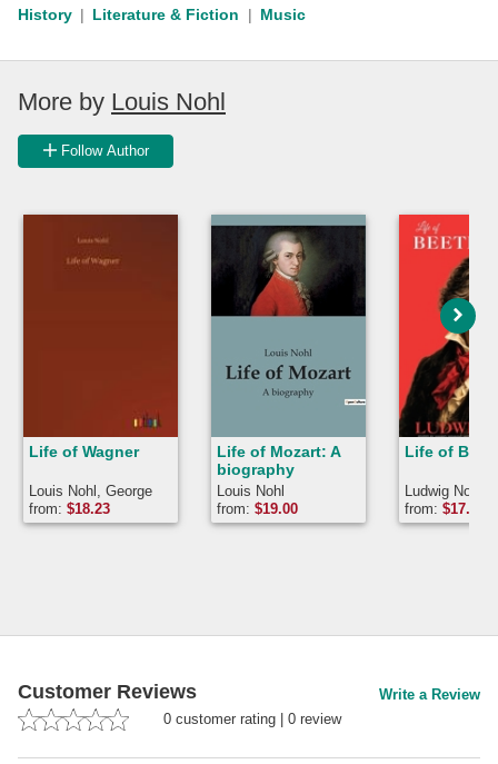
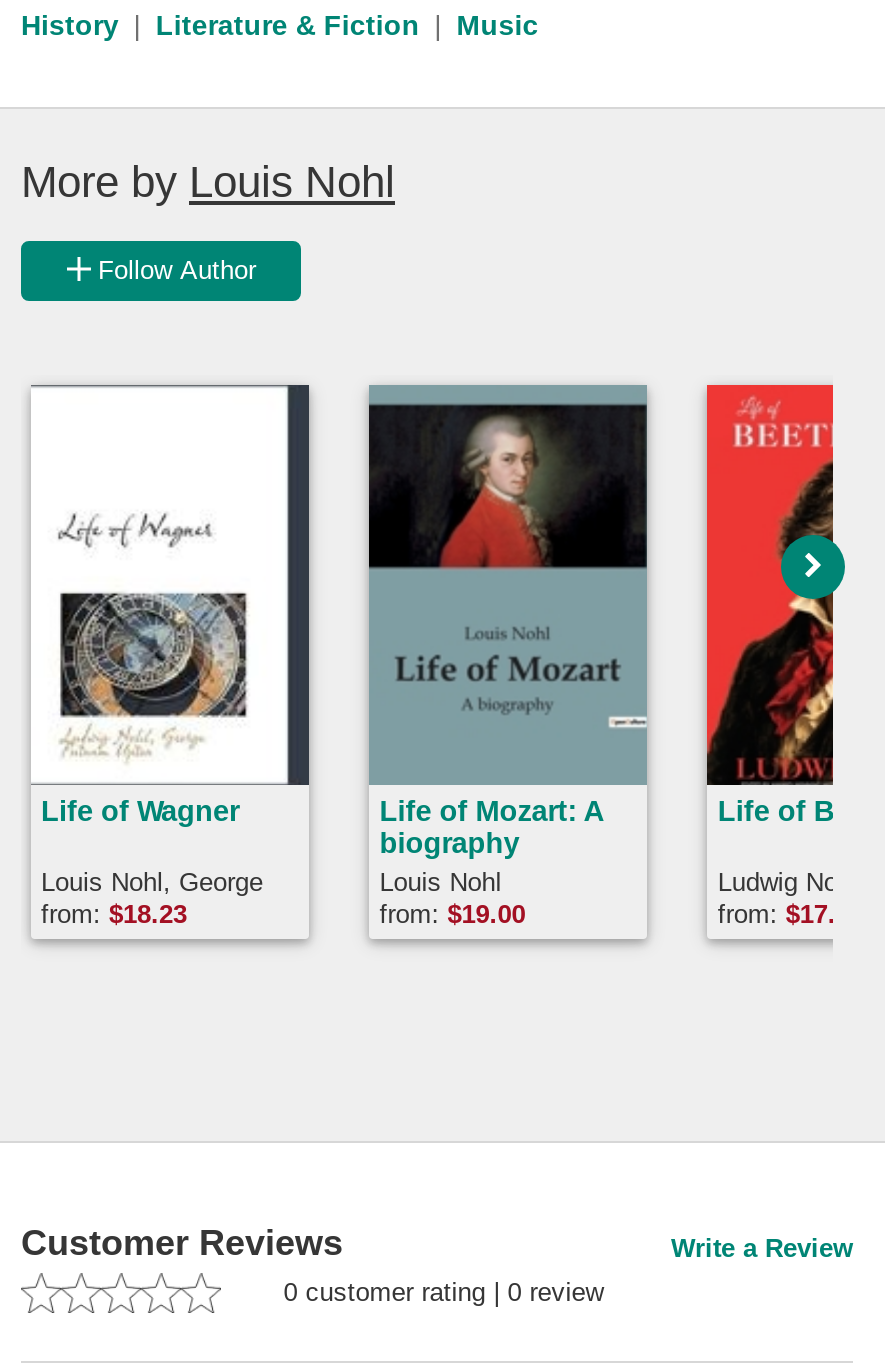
- [image]
+ [image]
